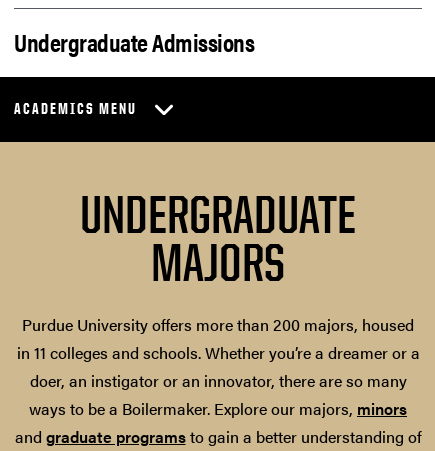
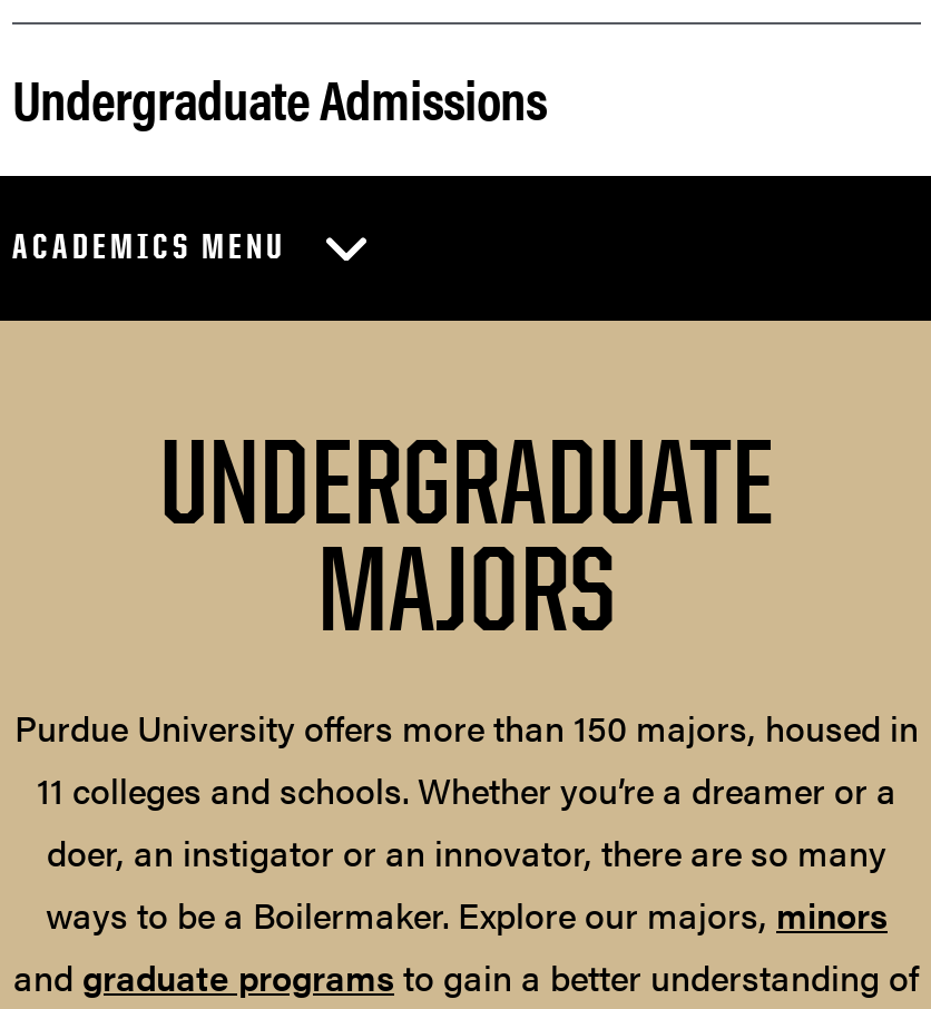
- Purdue University offers more than 200 majors, housed
- in 11 colleges and schools. Whether you’re a dreamer or a
+ Purdue University offers more than 150 majors, housed in
+ 11 colleges and schools. Whether you’re a dreamer or a
